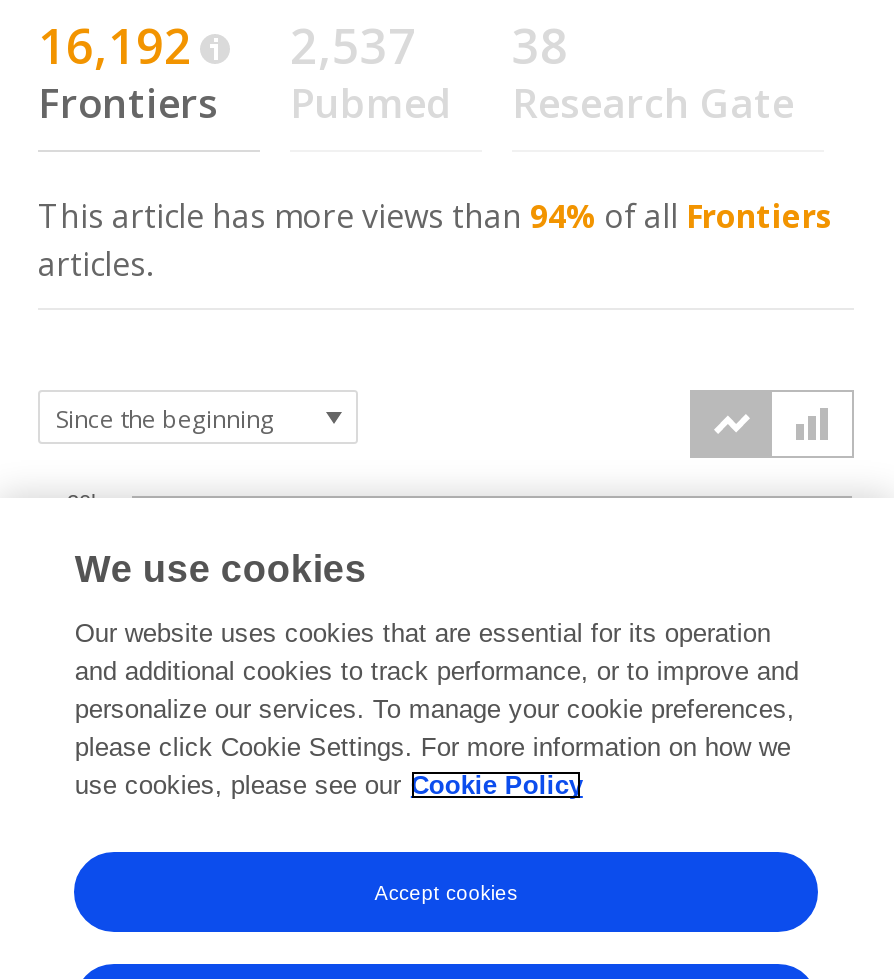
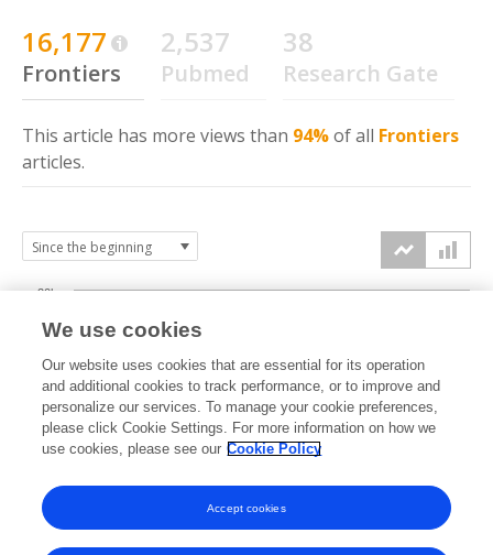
- 16,192
+ 16,177
